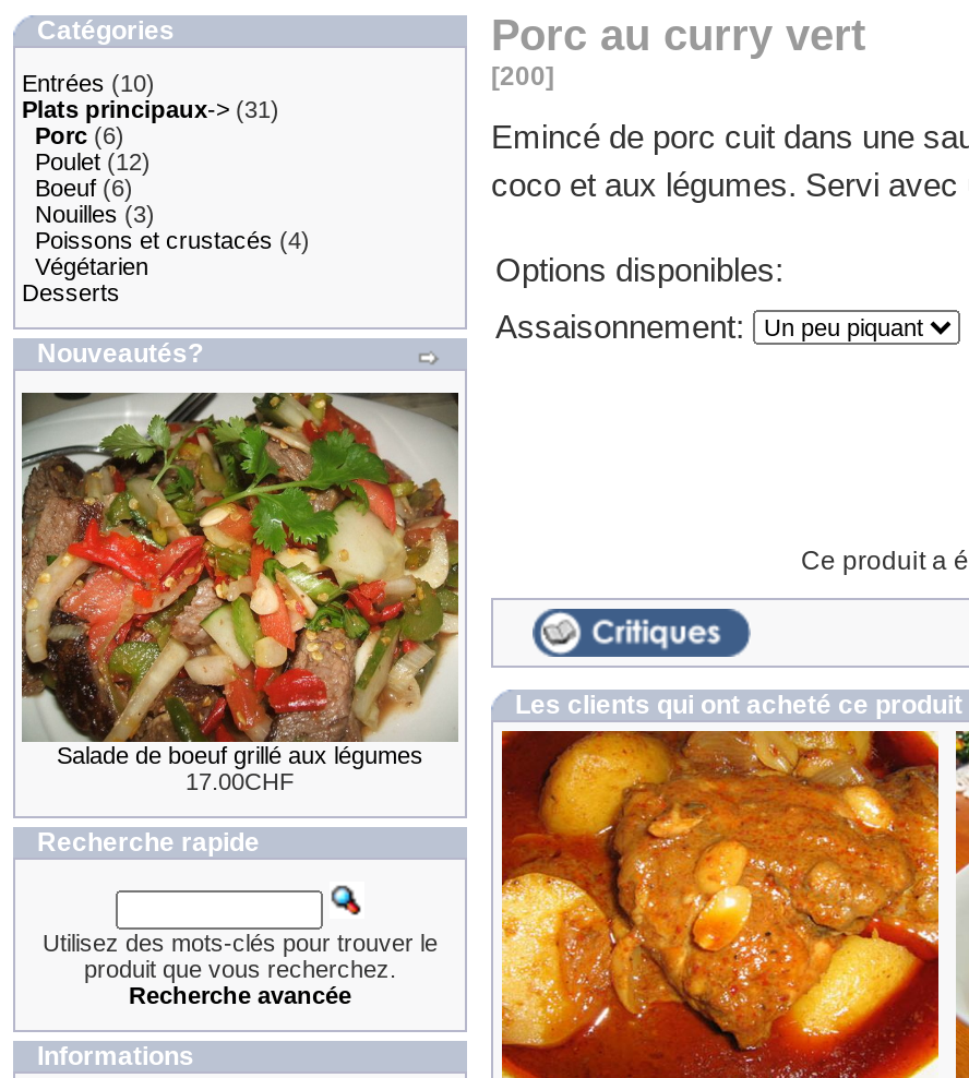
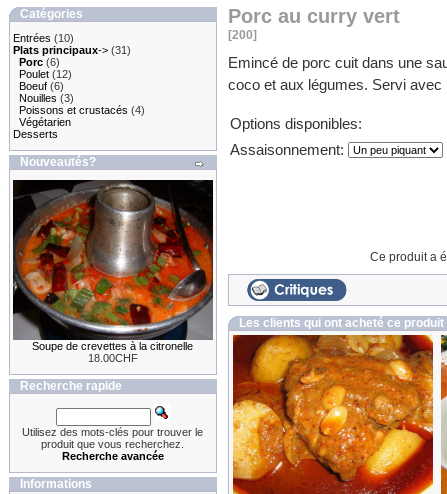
- [image]
- Salade de boeuf grillé aux légumes
- 17.00CHF
+ [image]
+ Soupe de crevettes à la citronelle
+ 18.00CHF
